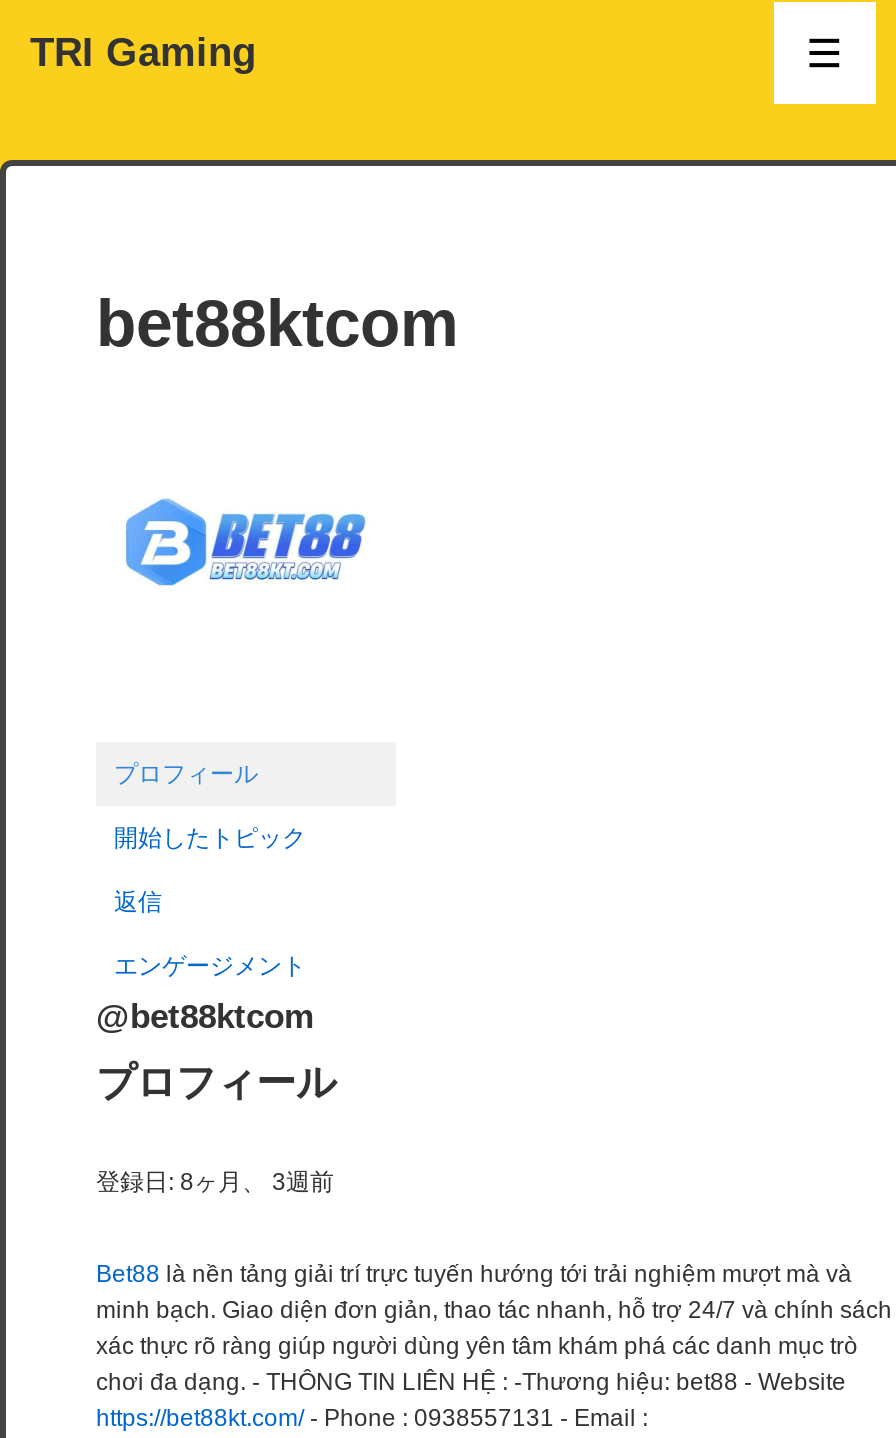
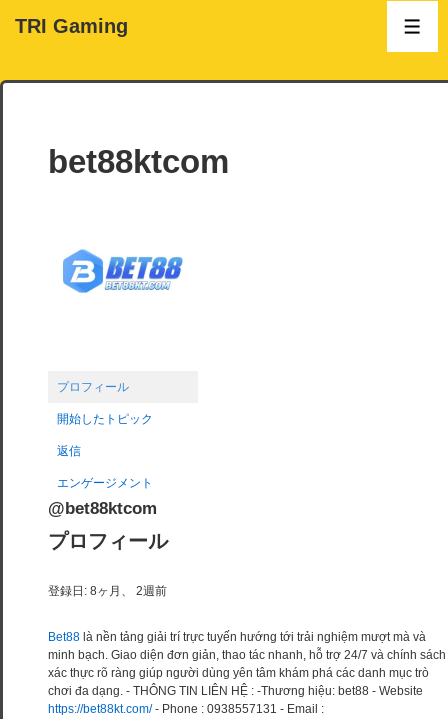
- 登録日: 8ヶ月、 3週前
+ 登録日: 8ヶ月、 2週前
